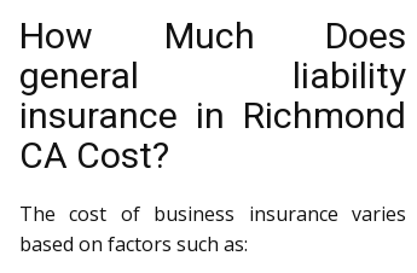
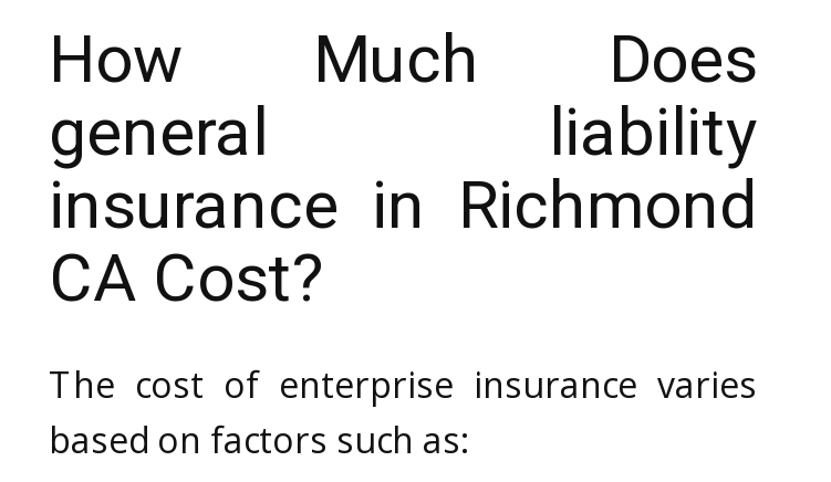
- The cost of business insurance varies
+ The cost of enterprise insurance varies
